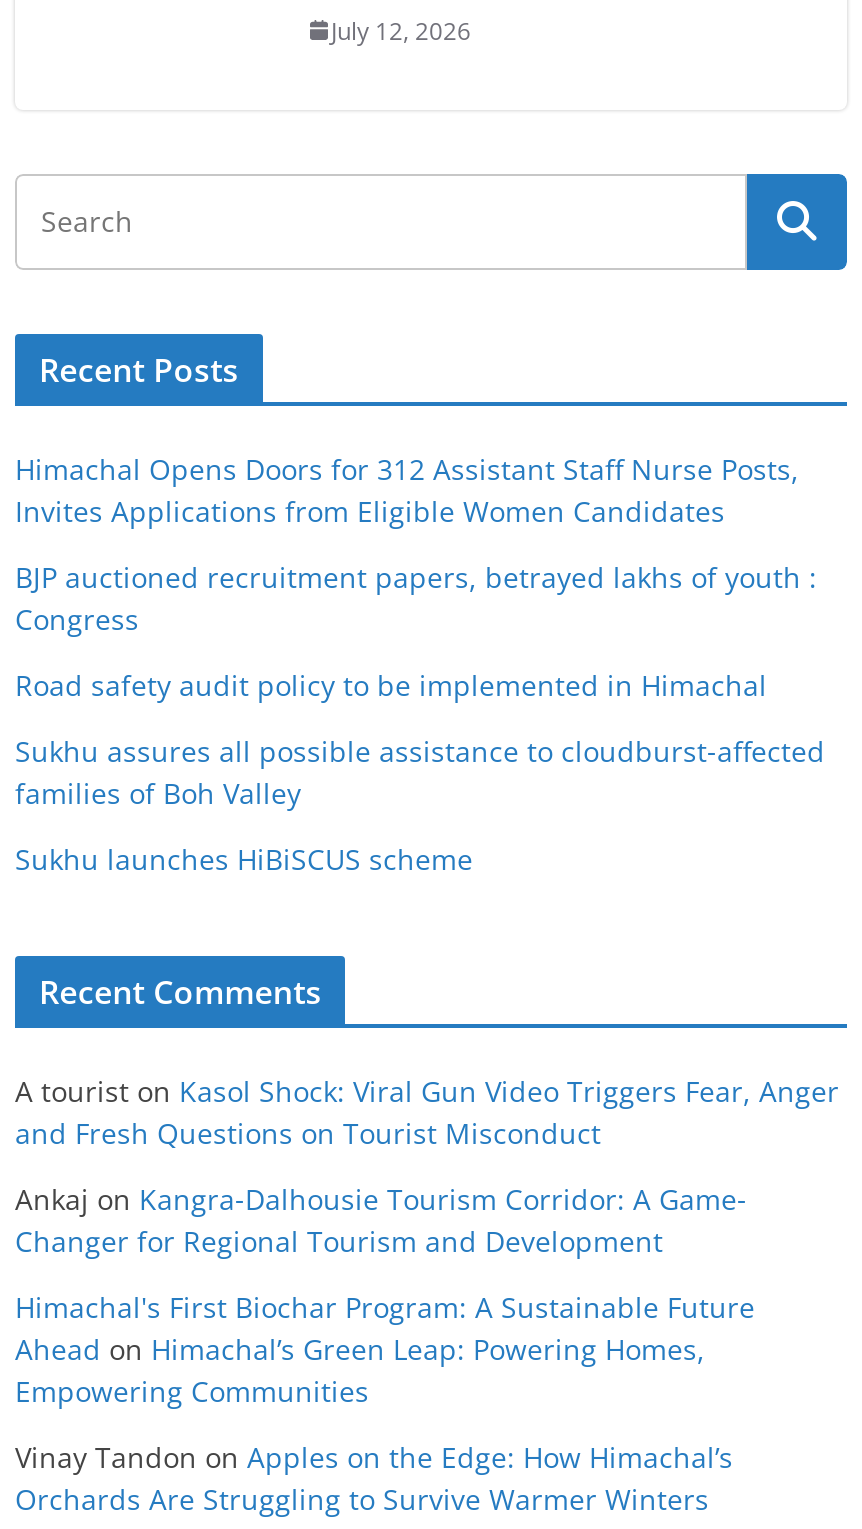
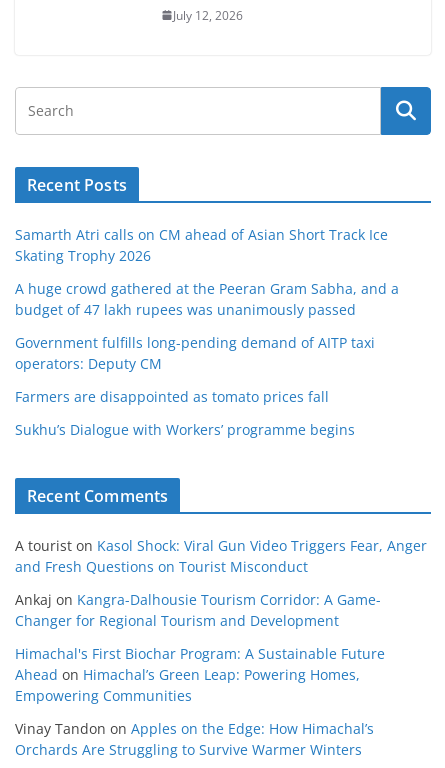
- Himachal Opens Doors for 312 Assistant Staff Nurse Posts,
- Invites Applications from Eligible Women Candidates
+ Samarth Atri calls on CM ahead of Asian Short Track Ice
+ Skating Trophy 2026

- BJP auctioned recruitment papers, betrayed lakhs of youth :
- Congress
+ A huge crowd gathered at the Peeran Gram Sabha, and a
+ budget of 47 lakh rupees was unanimously passed

- Road safety audit policy to be implemented in Himachal
+ Government fulfills long-pending demand of AITP taxi
+ operators: Deputy CM

- Sukhu assures all possible assistance to cloudburst-affected
- families of Boh Valley
+ Farmers are disappointed as tomato prices fall

- Sukhu launches HiBiSCUS scheme
+ Sukhu’s Dialogue with Workers’ programme begins
